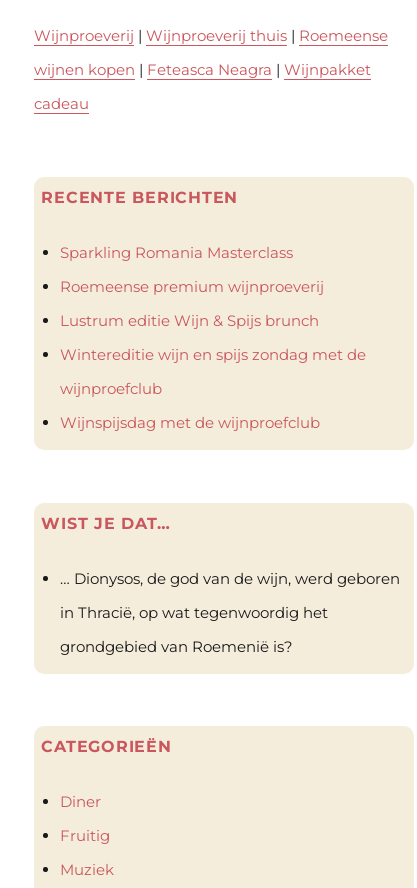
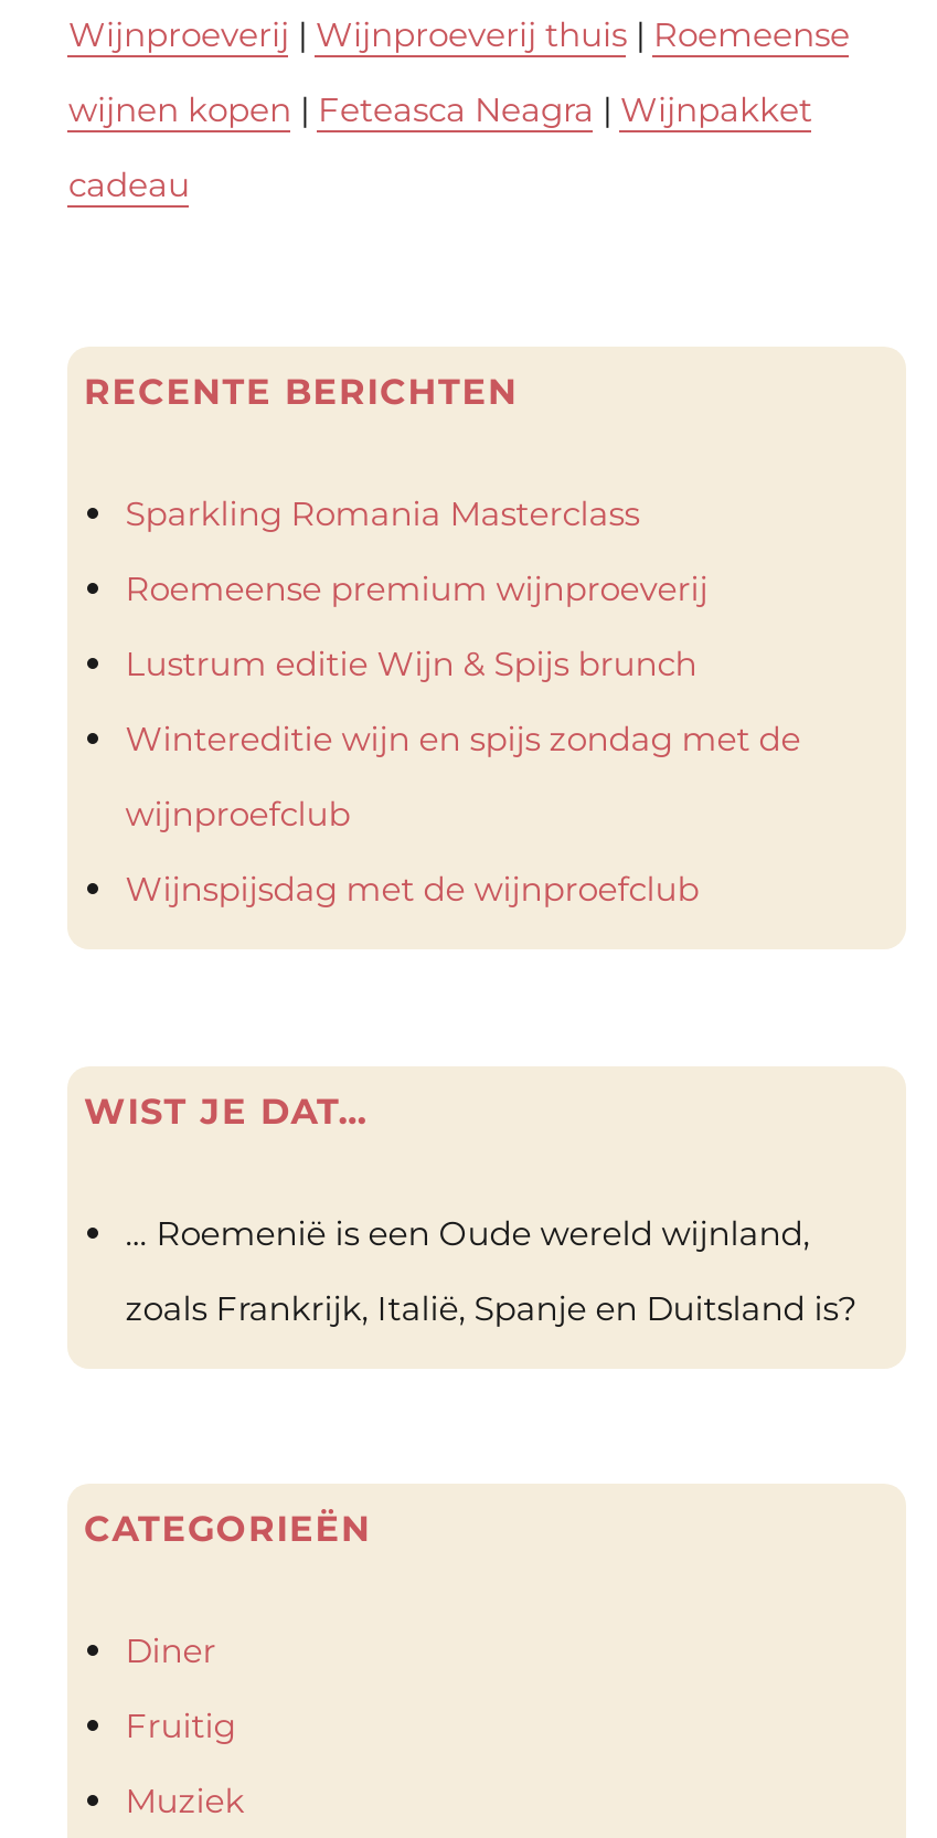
- … Dionysos, de god van de wijn, werd geboren
- in Thracië, op wat tegenwoordig het
- grondgebied van Roemenië is?
+ … Roemenië is een Oude wereld wijnland,
+ zoals Frankrijk, Italië, Spanje en Duitsland is?
